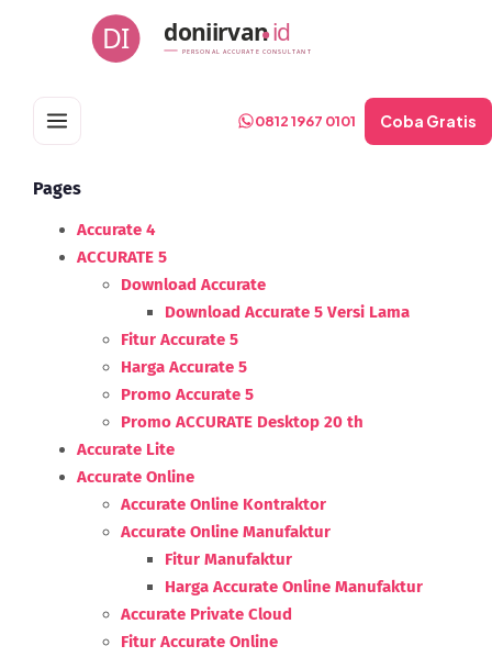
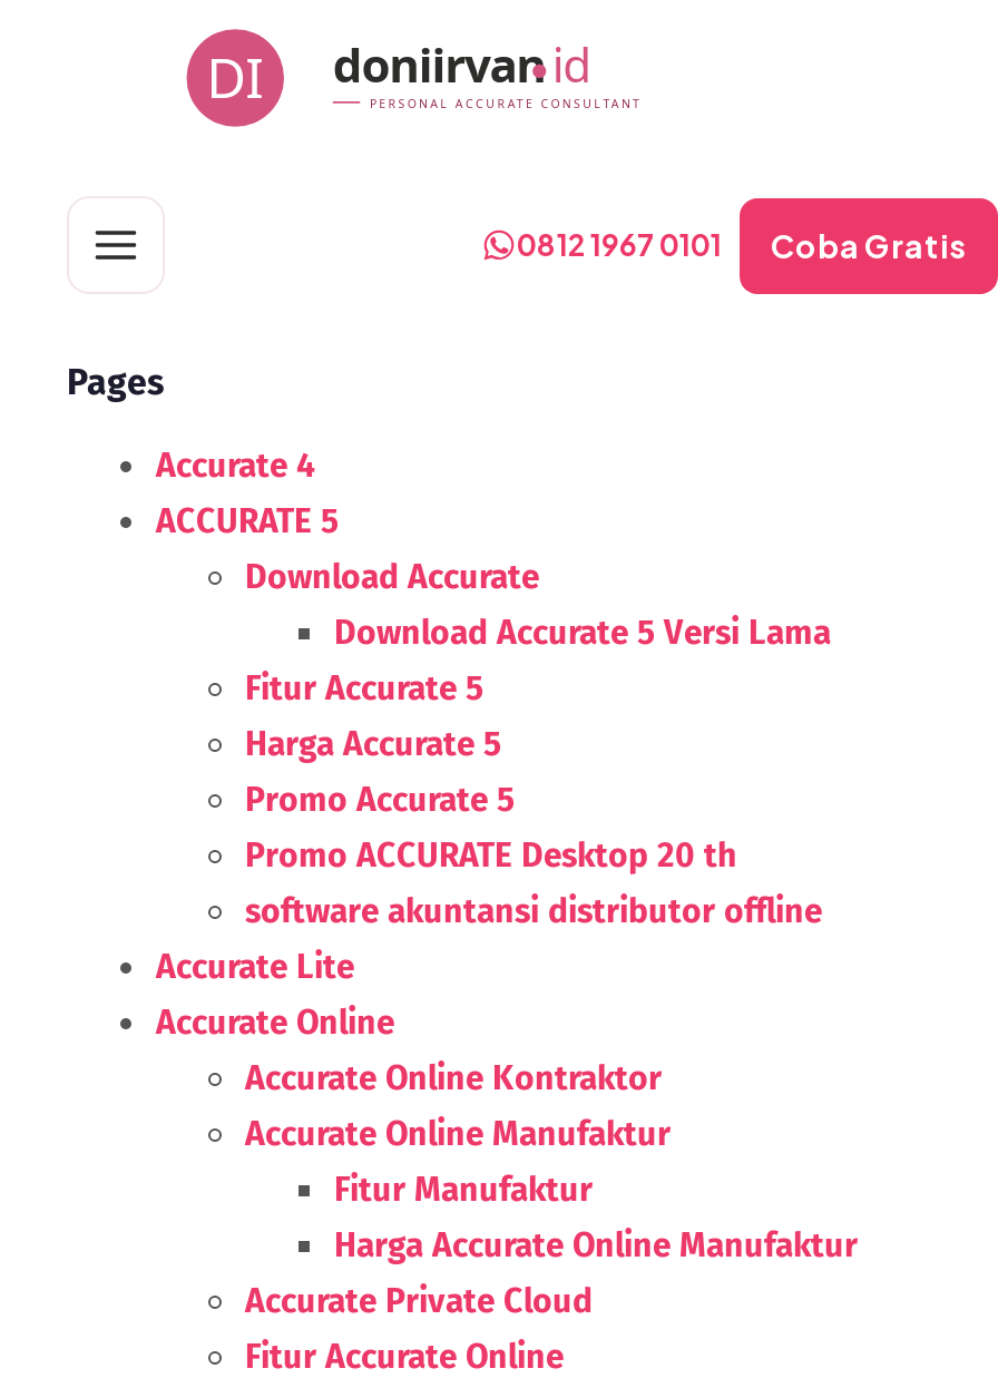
+ software akuntansi distributor offline
